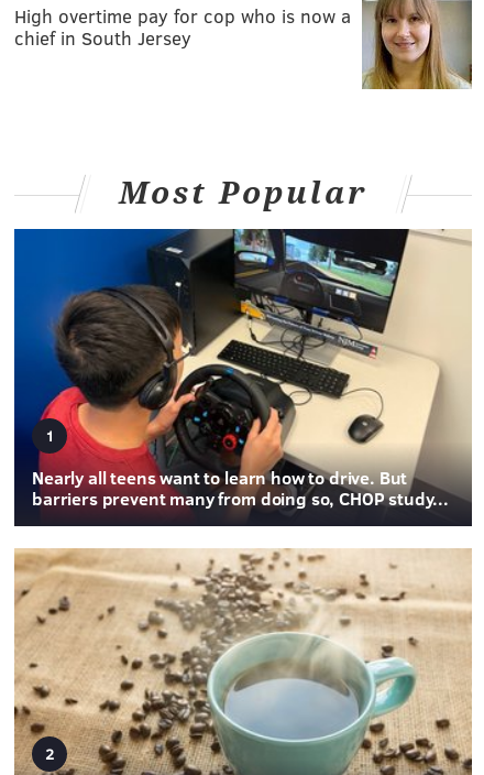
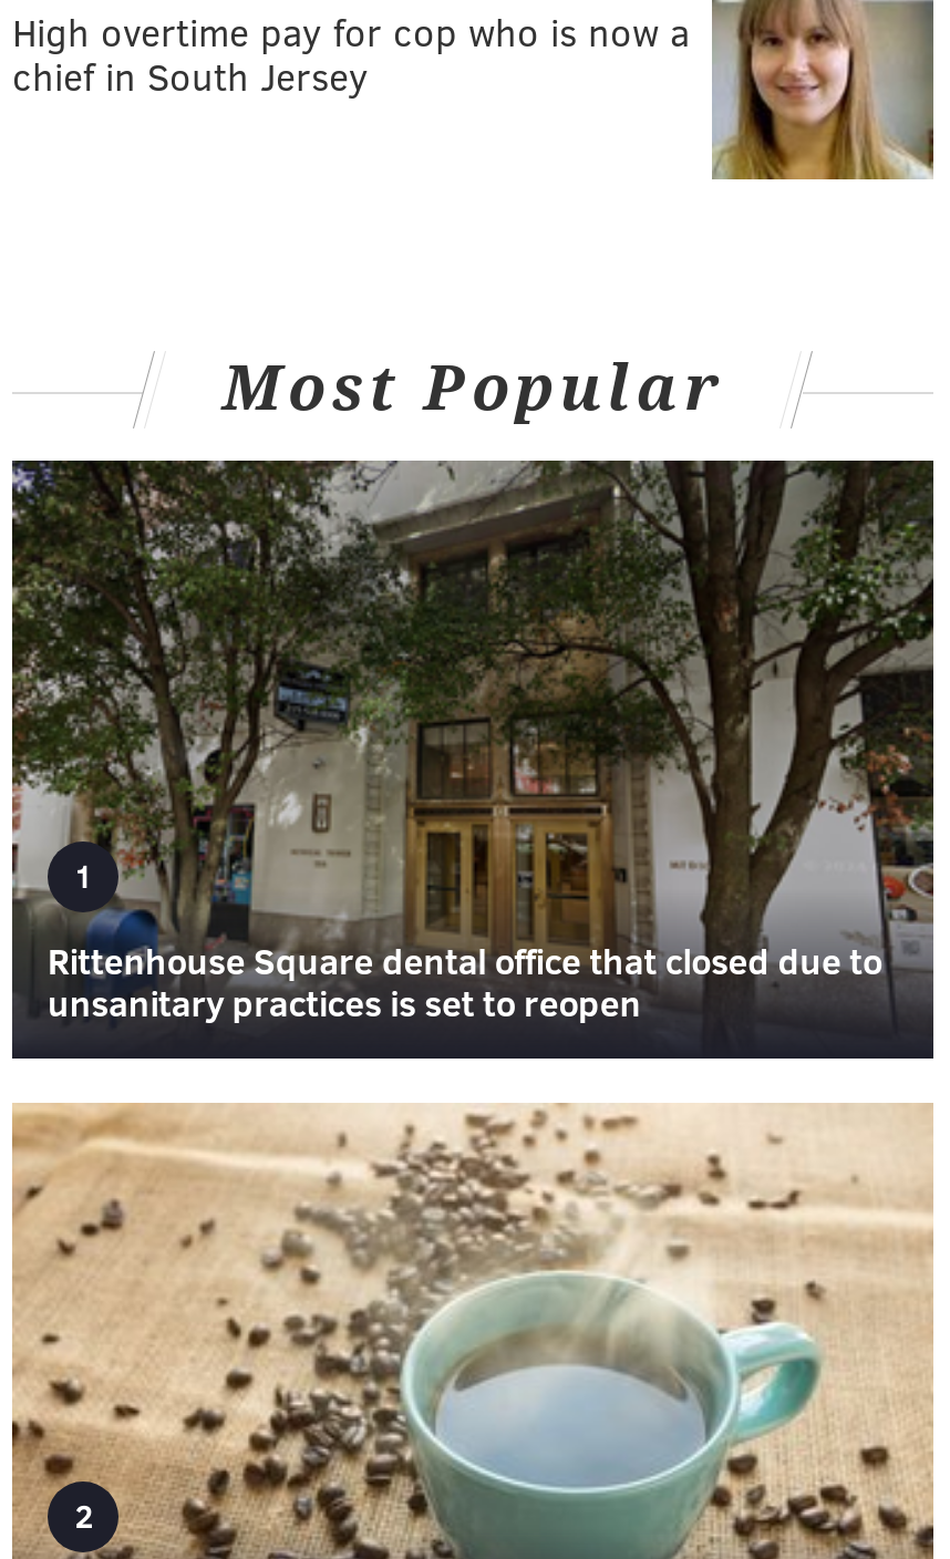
- [image]
- Nearly all teens want to learn how to drive. But
- barriers prevent many from doing so, CHOP study...
+ [image]
+ Rittenhouse Square dental office that closed due to
+ unsanitary practices is set to reopen
